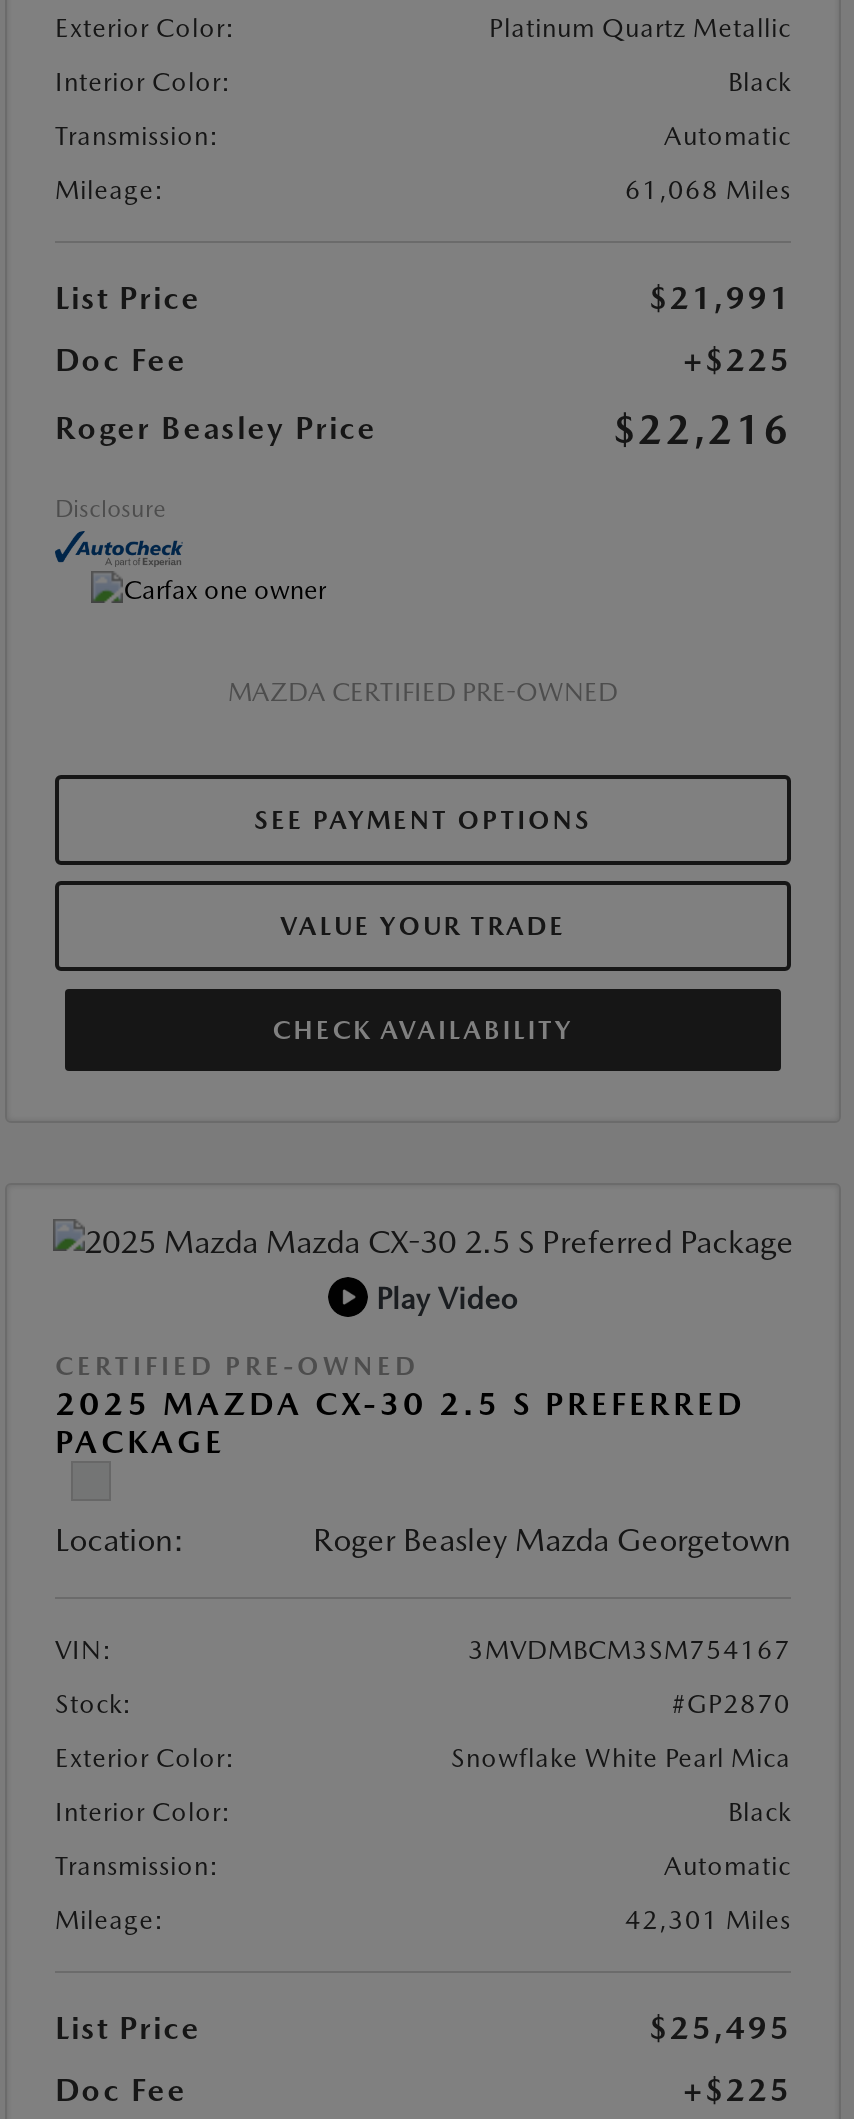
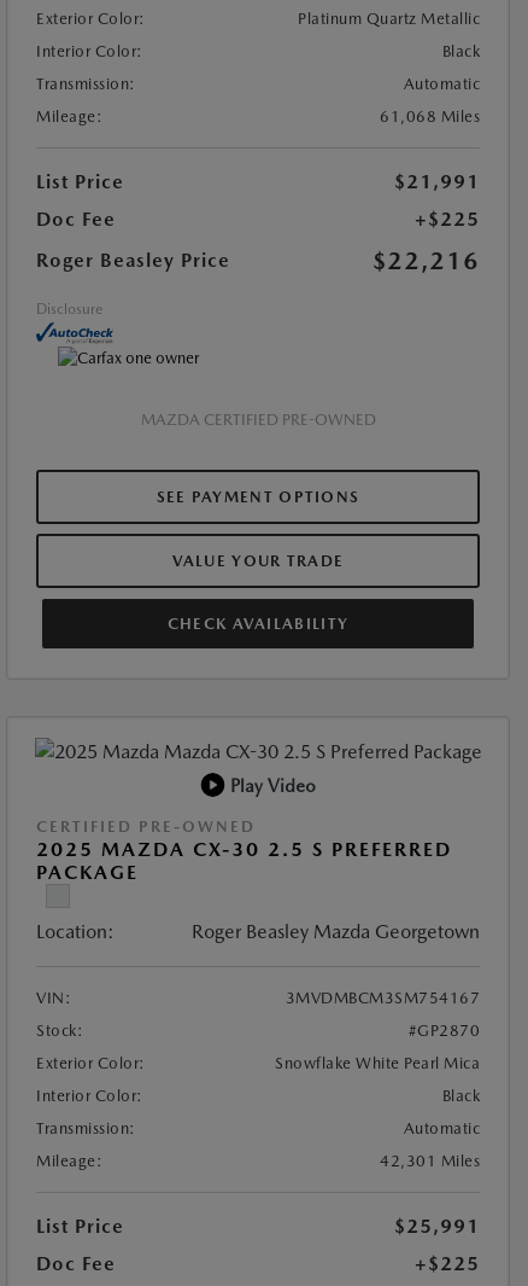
- $25,495
+ $25,991
